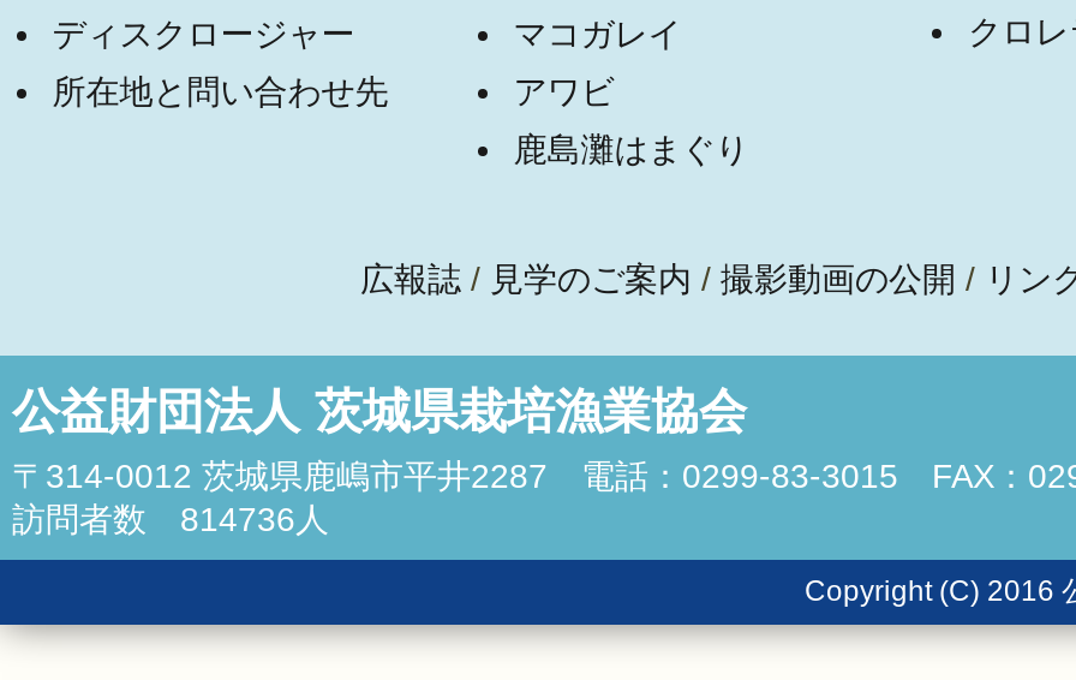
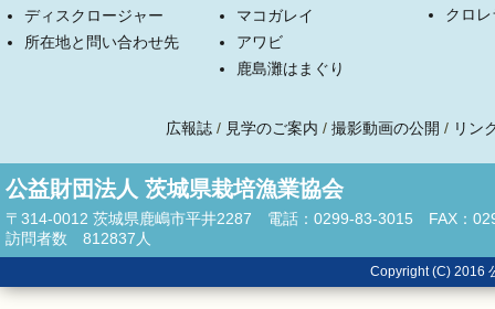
- 訪問者数814736人
+ 訪問者数812837人
